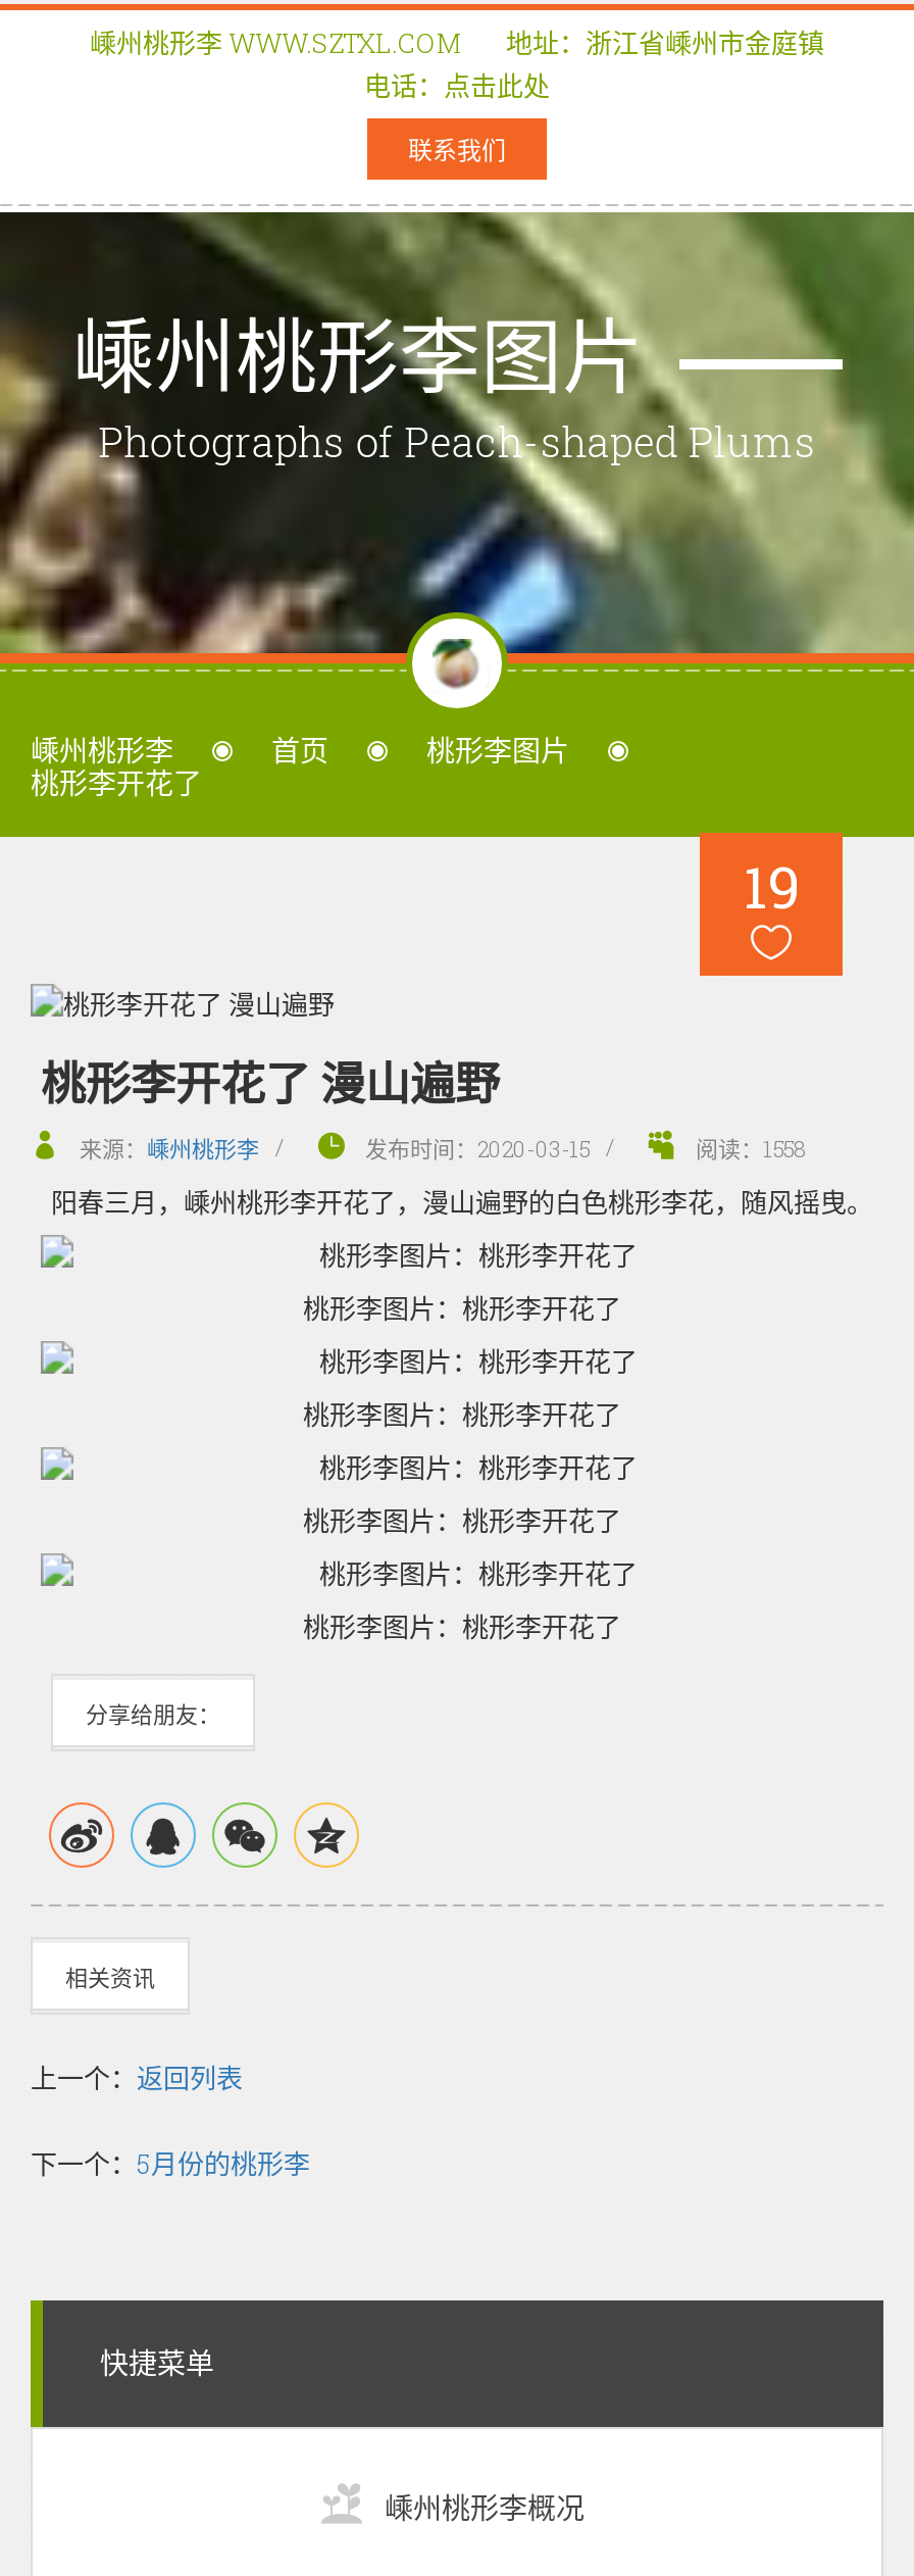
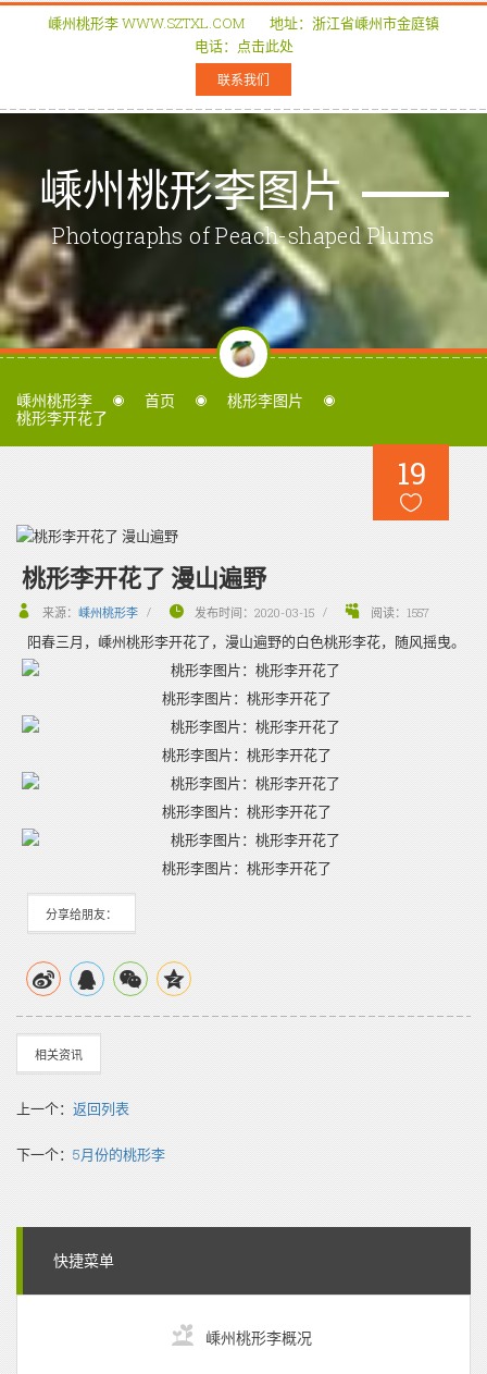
- 阅读：1558
+ 阅读：1557
